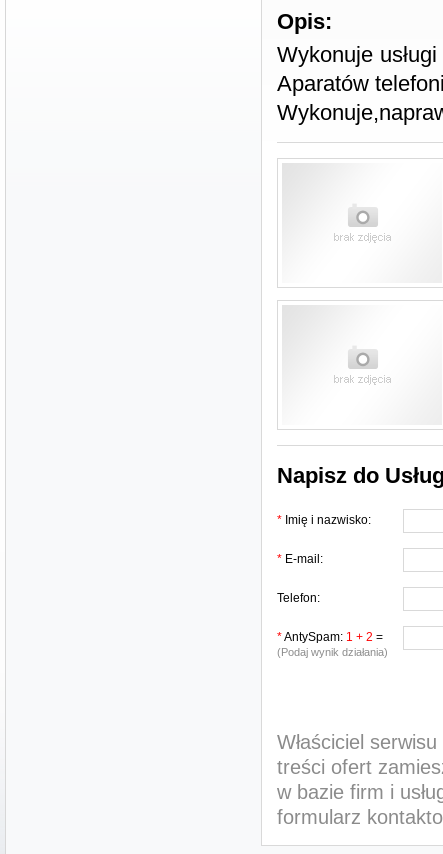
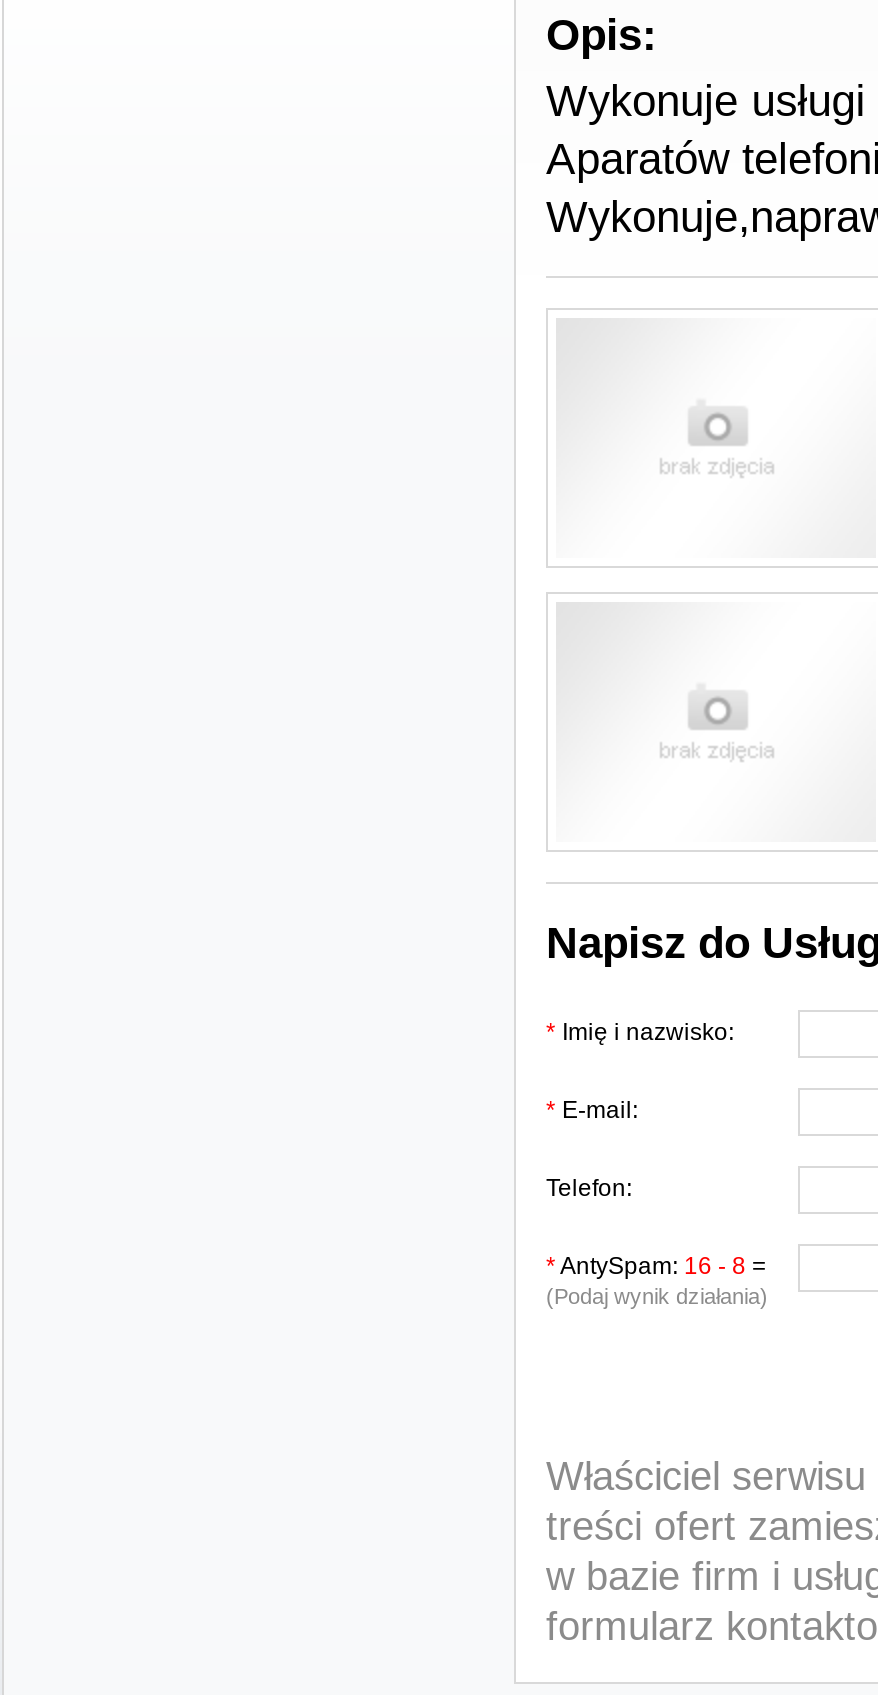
- * AntySpam: 1 + 2 =
+ * AntySpam: 16 - 8 =
